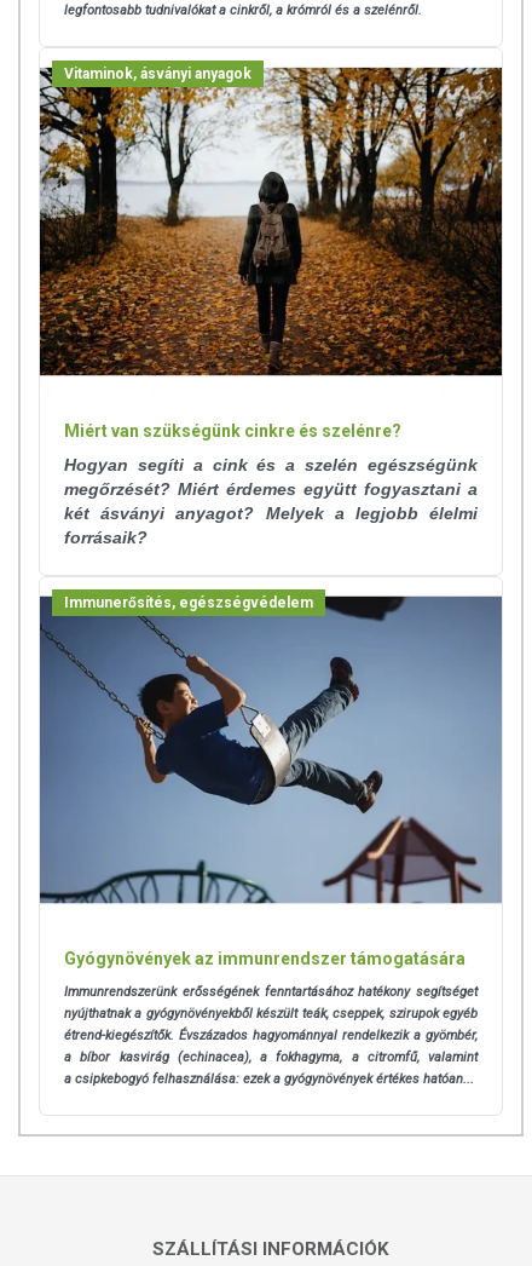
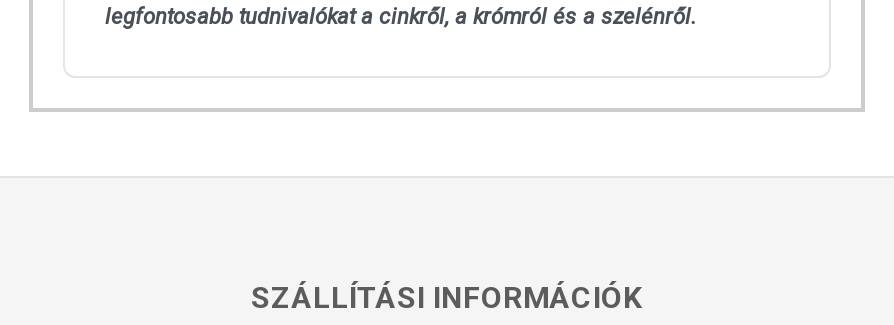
- [image]
- Vitaminok, ásványi anyagok

- [image]
- Miért van szükségünk cinkre és szelénre?
- Hogyan segíti a cink és a szelén egészségünk
- megőrzését? Miért érdemes együtt fogyasztani a
- két ásványi anyagot? Melyek a legjobb élelmi
- forrásaik?
- Immunerősítés, egészségvédelem

- Gyógynövények az immunrendszer támogatására
- Immunrendszerünk erősségének fenntartásához hatékony segítséget
- nyújthatnak a gyógynövényekből készült teák, cseppek, szirupok egyéb
- étrend-kiegészítők. Évszázados hagyománnyal rendelkezik a gyömbér,
- a bíbor kasvirág (echinacea), a fokhagyma, a citromfű, valamint
- a csipkebogyó felhasználása: ezek a gyógynövények értékes hatóan...
